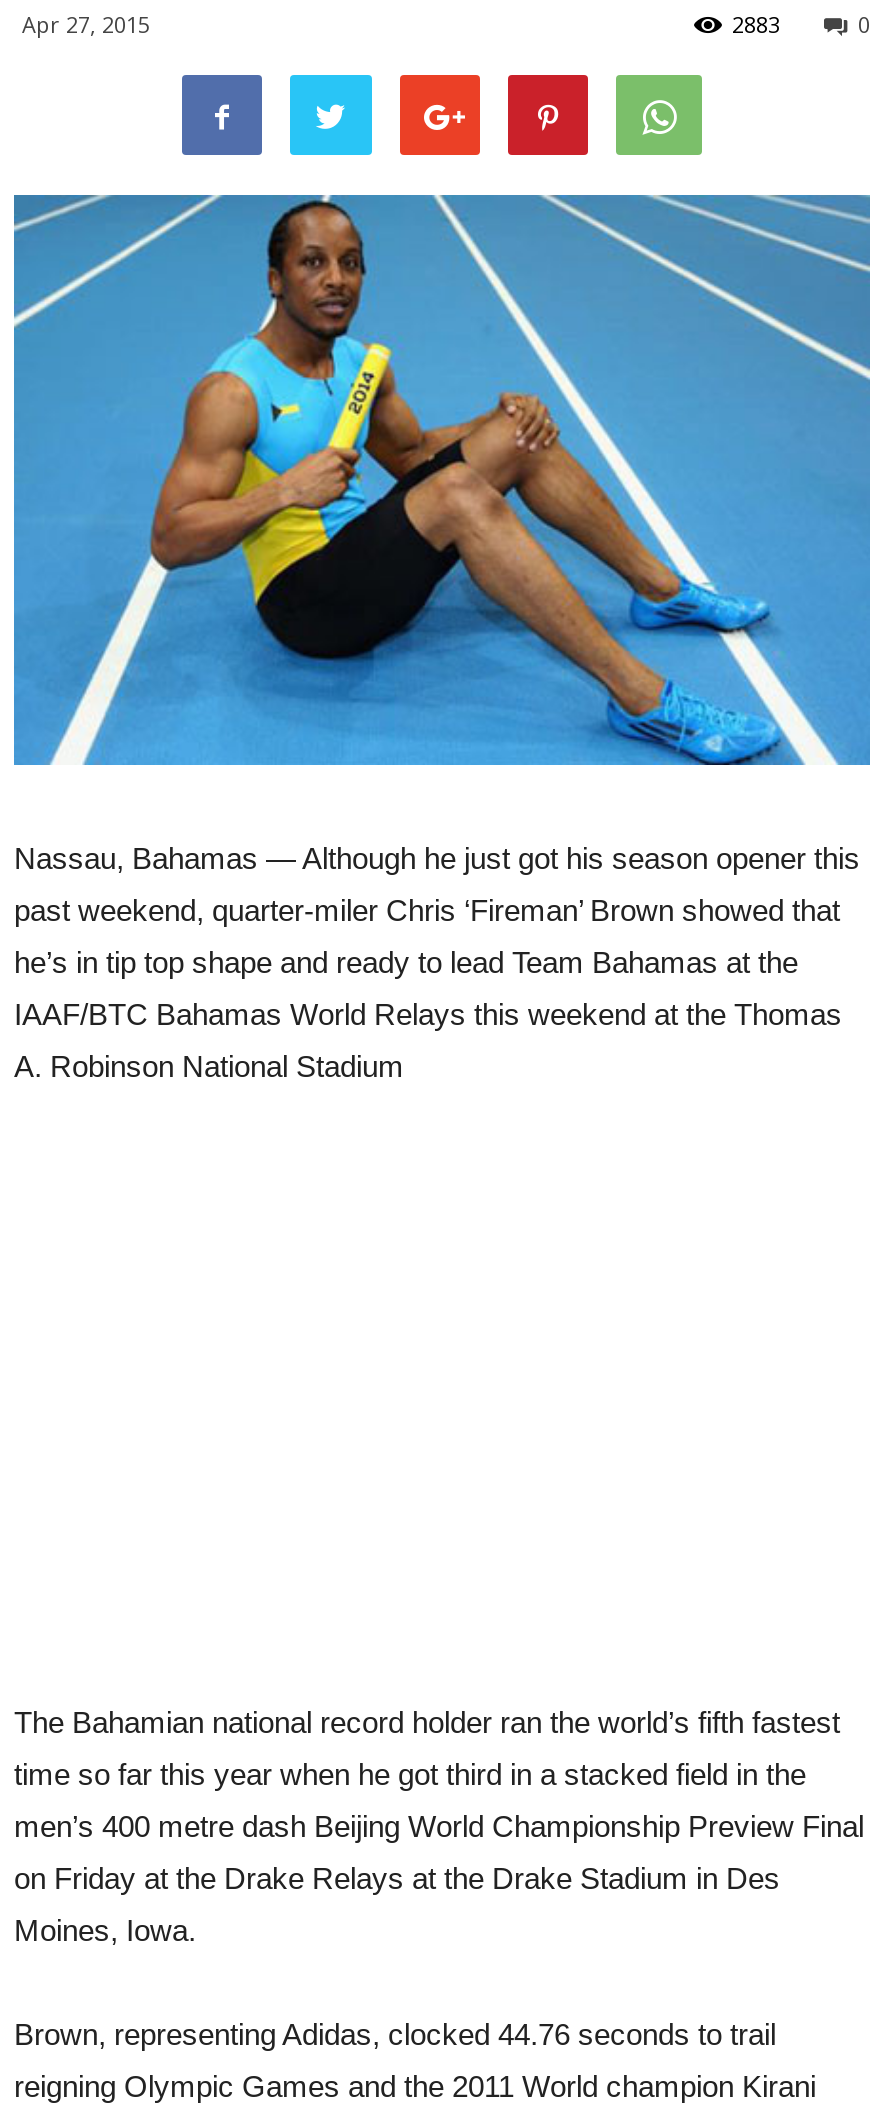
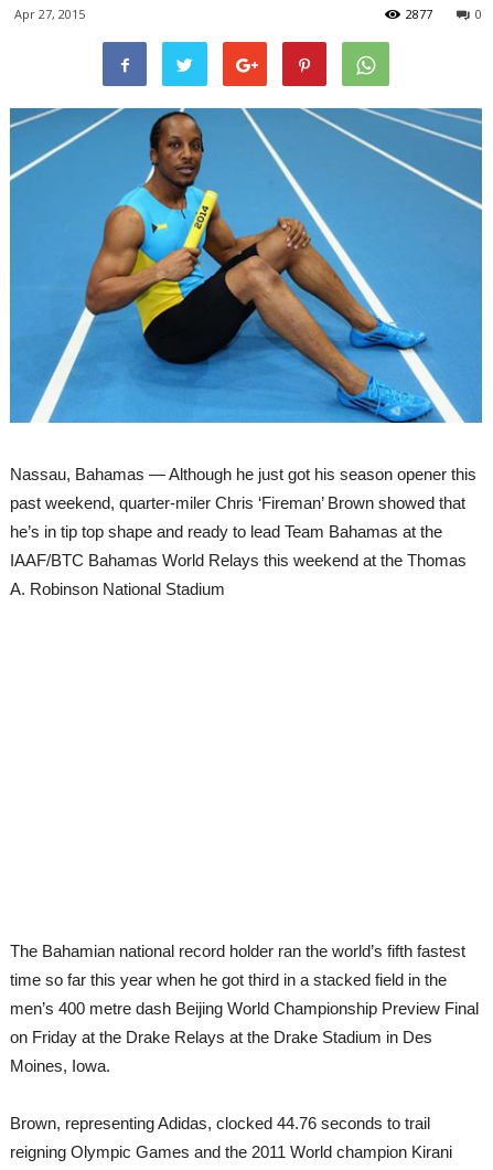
- 2883
+ 2877
